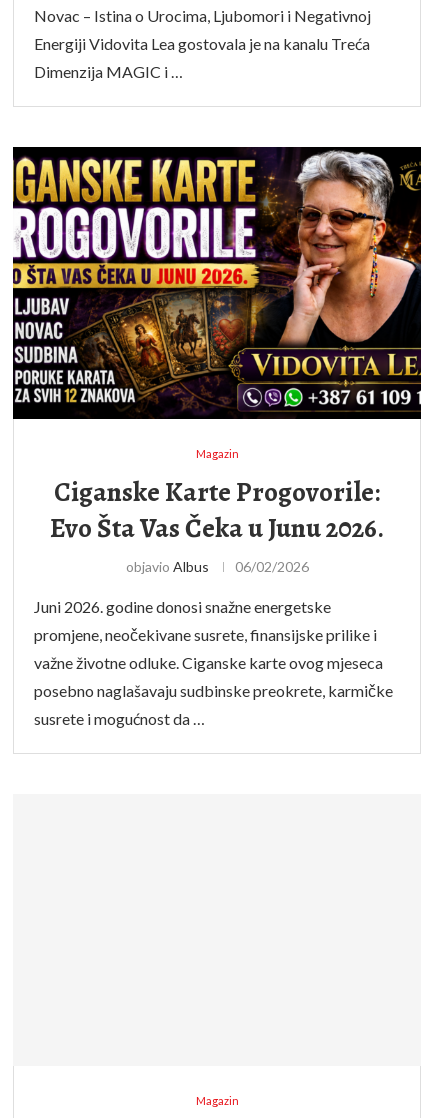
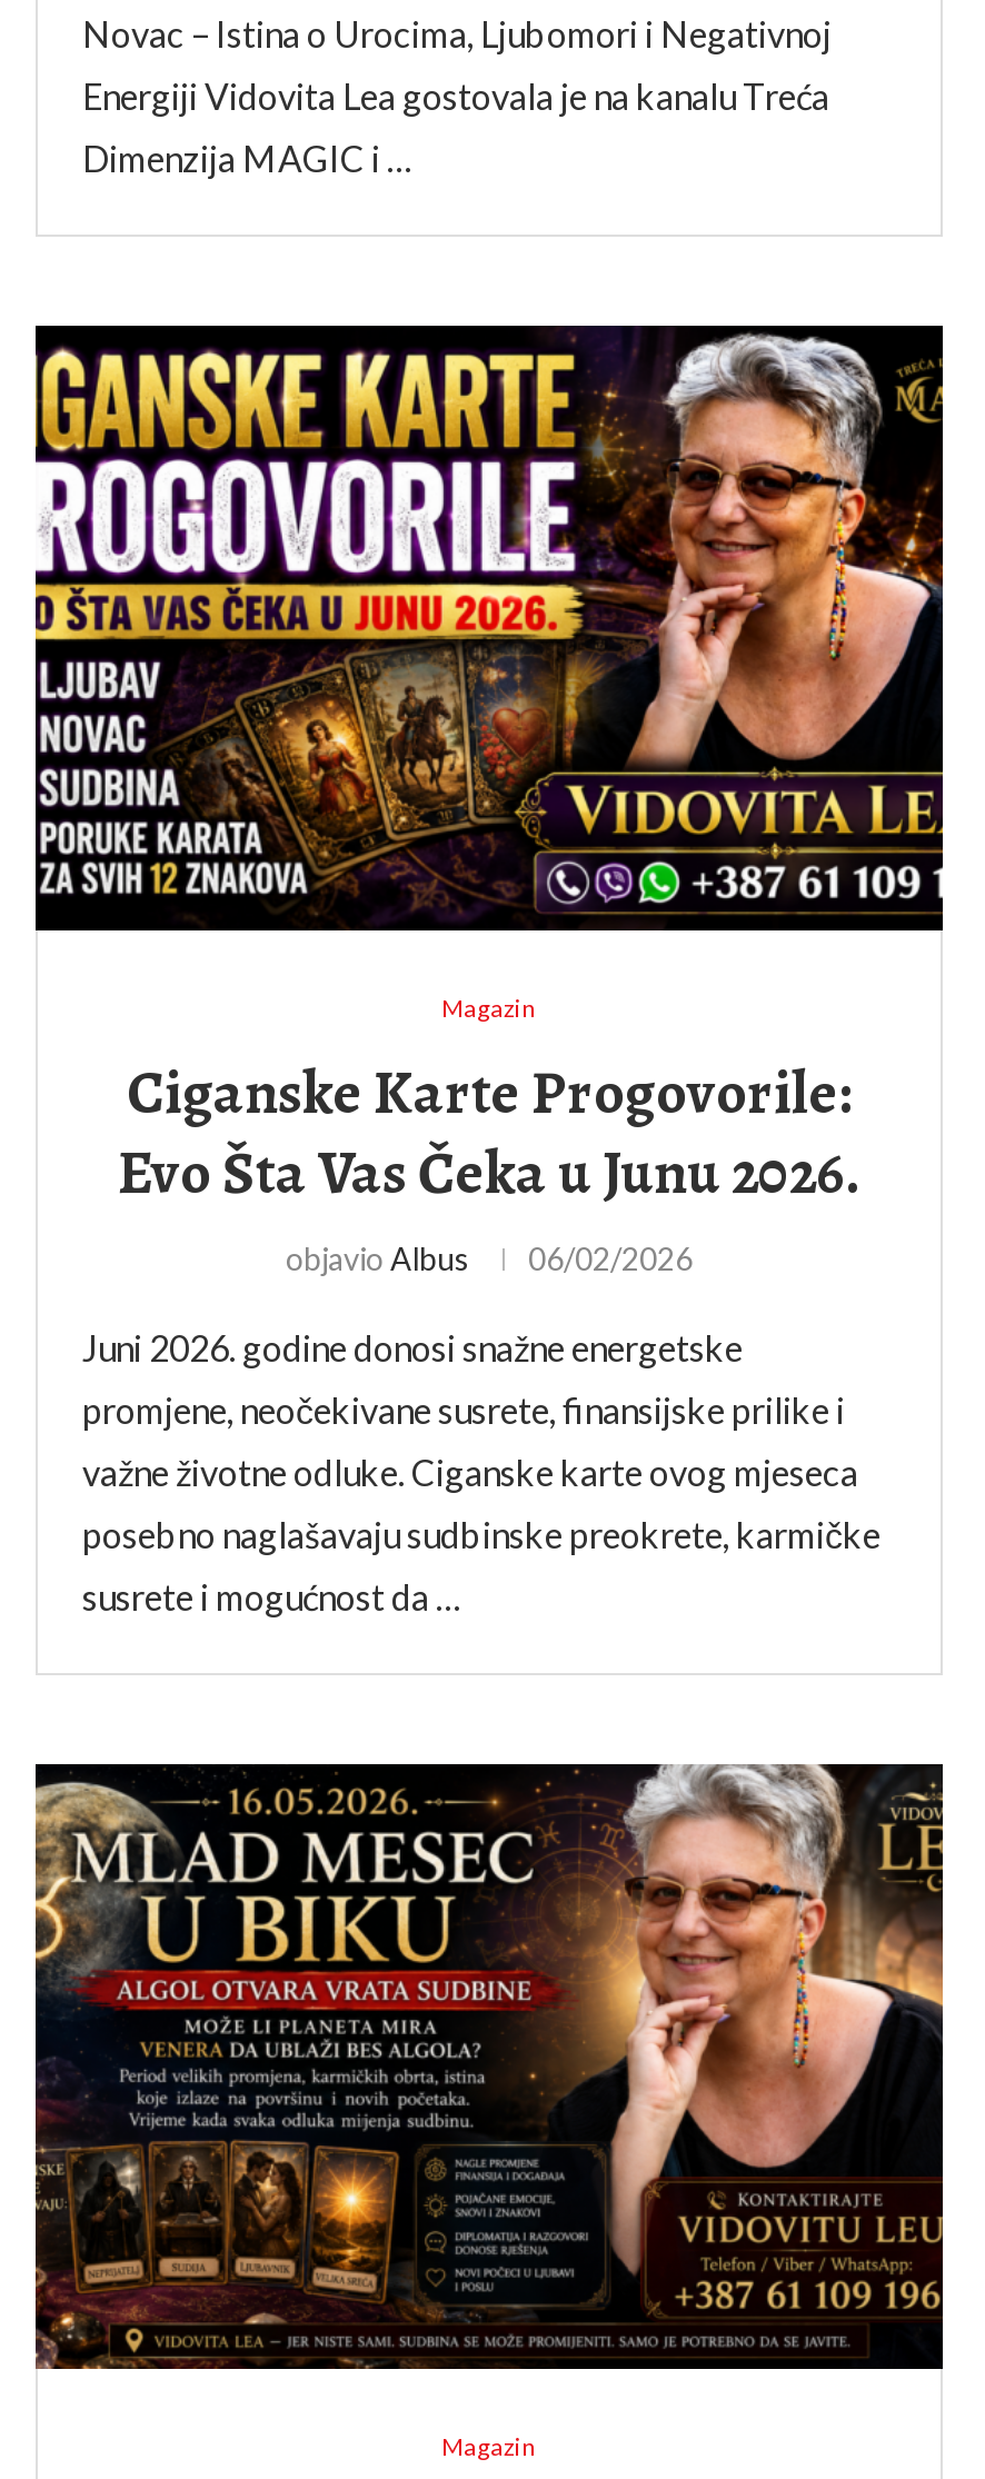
+ [image]
